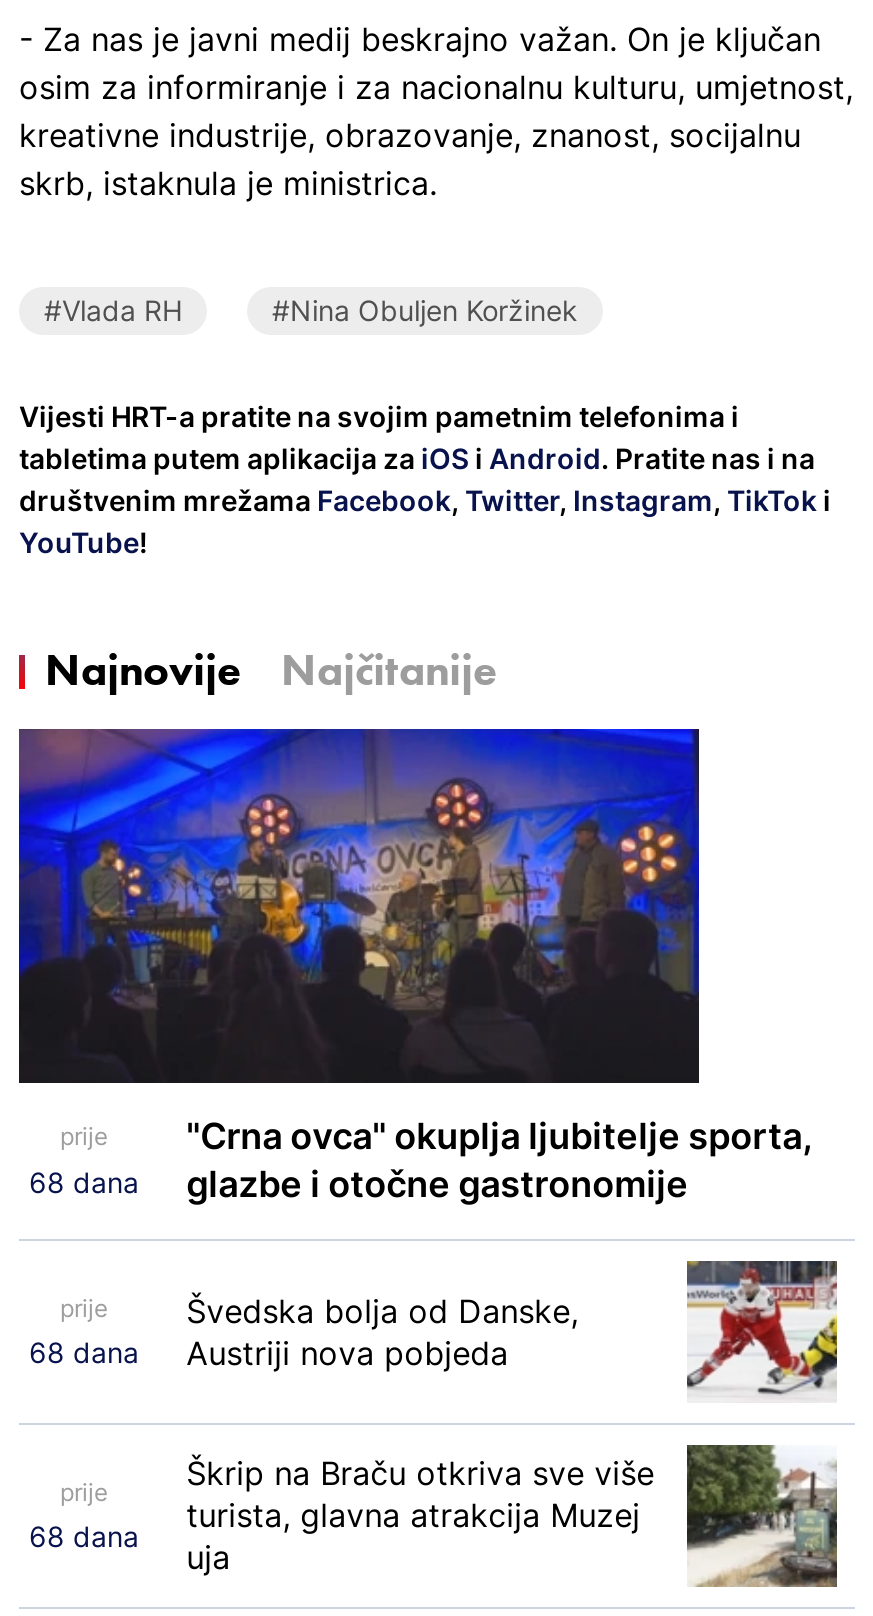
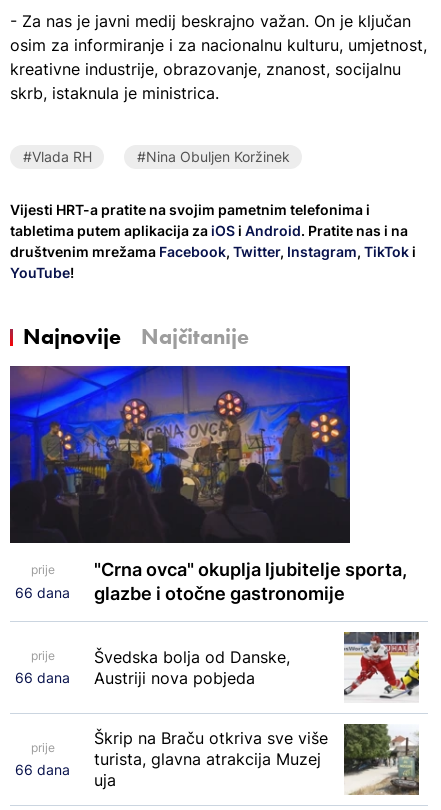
- 68 dana glazbe i otočne gastronomije
+ 66 dana glazbe i otočne gastronomije

- 68 dana Austriji nova pobjeda
+ 66 dana Austriji nova pobjeda

- 68 dana
+ 66 dana
